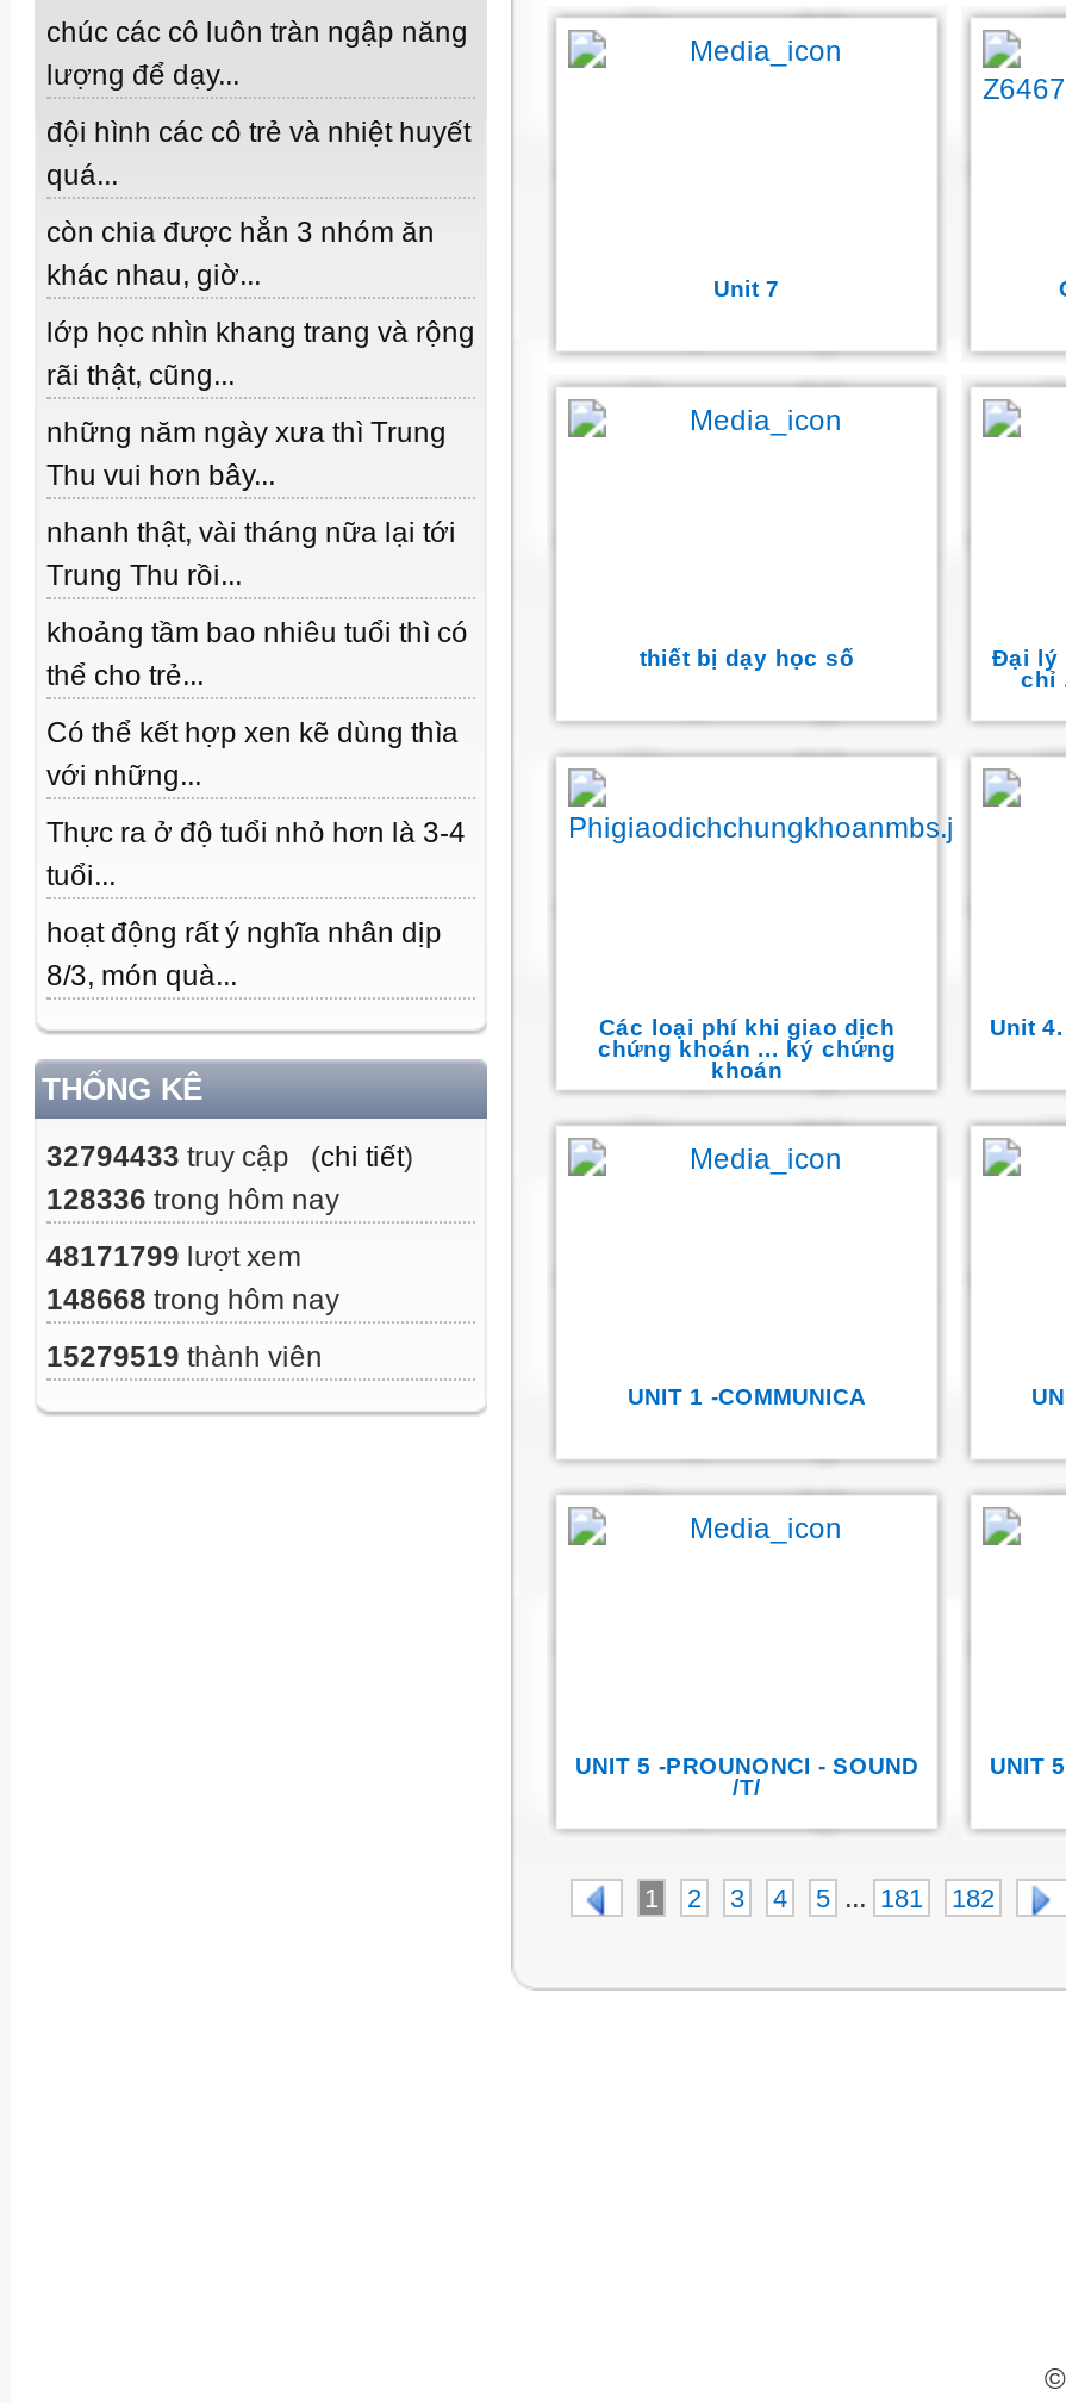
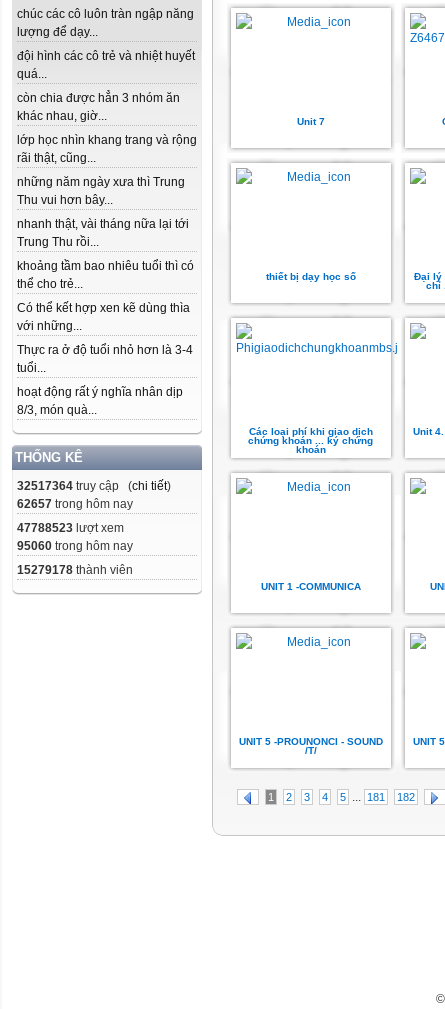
- 32794433 truy cập (chi tiết)
+ 32517364 truy cập (chi tiết)

- 128336 trong hôm nay
+ 62657 trong hôm nay

- 48171799 lượt xem
+ 47788523 lượt xem

- 148668 trong hôm nay
+ 95060 trong hôm nay

- 15279519 thành viên
+ 15279178 thành viên
